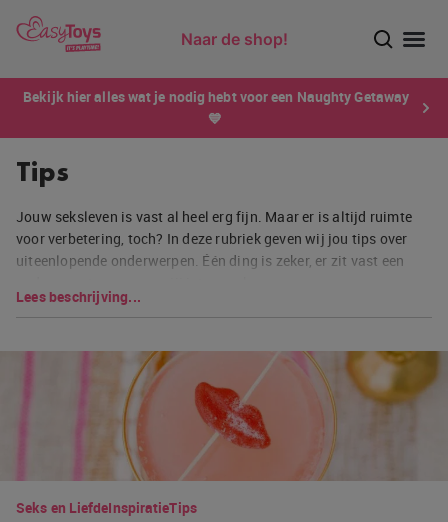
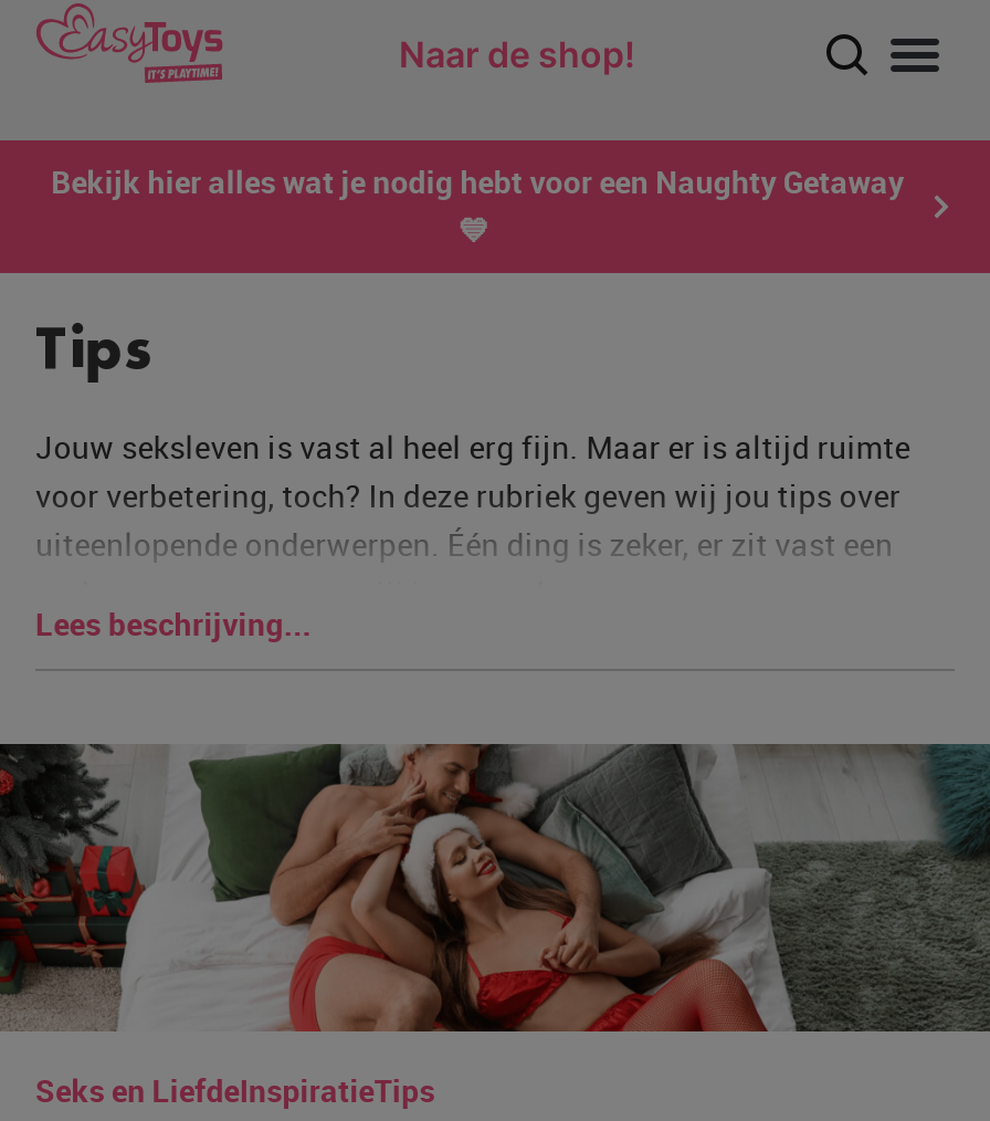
- [image]
+ [image]
